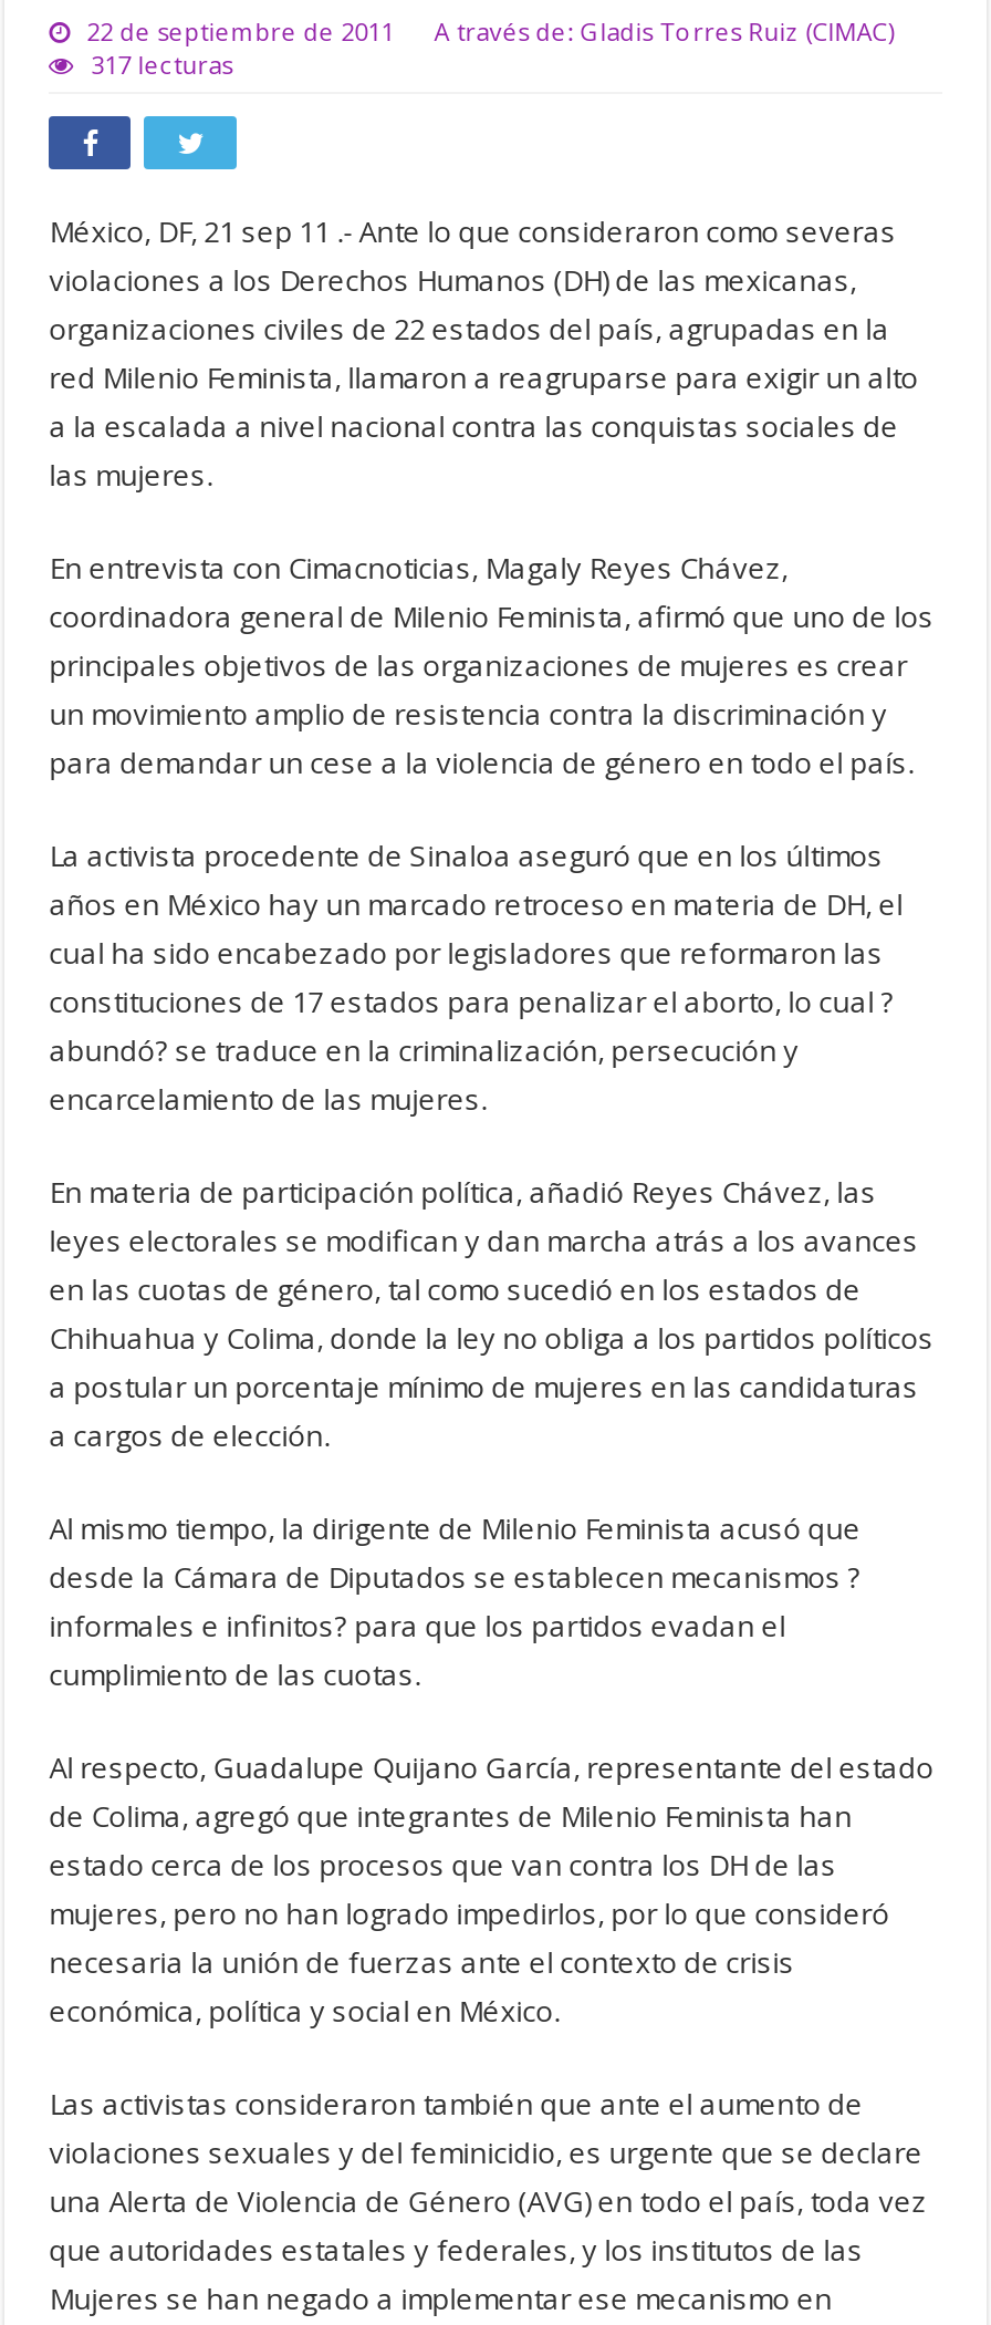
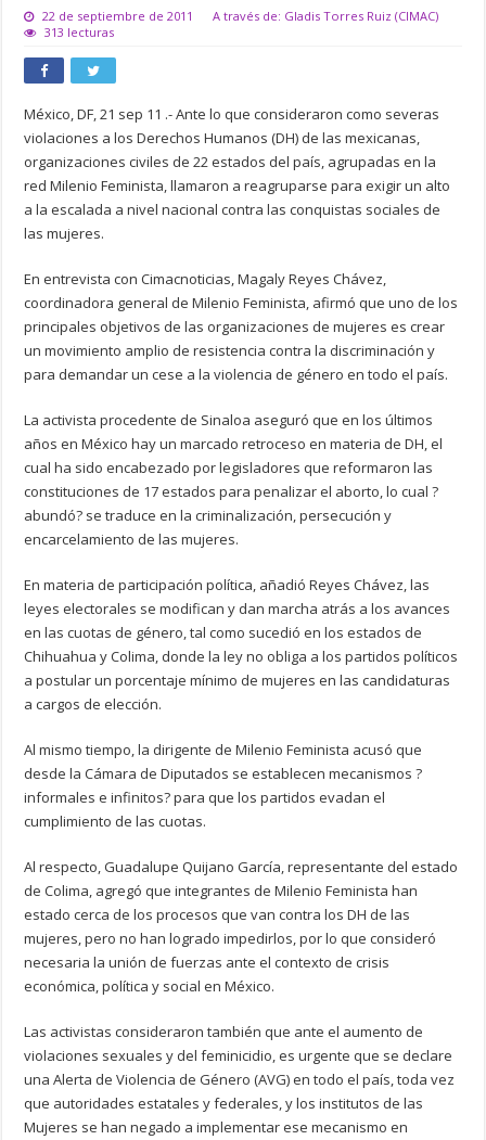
- 317 lecturas
+ 313 lecturas
